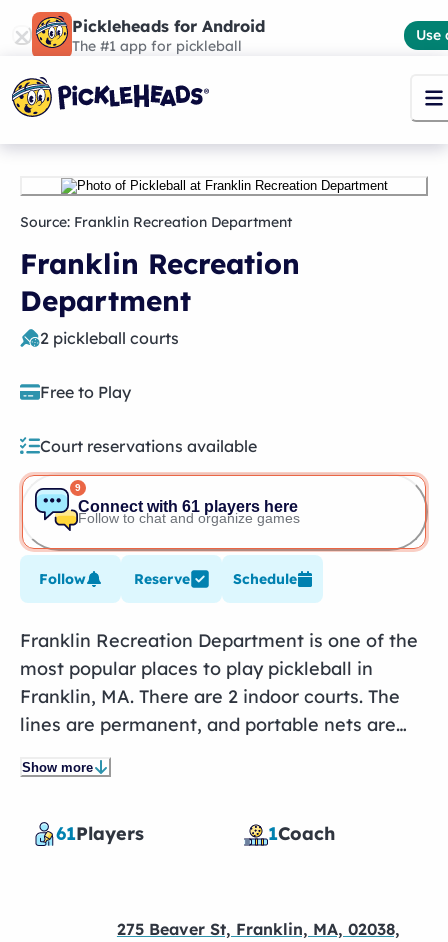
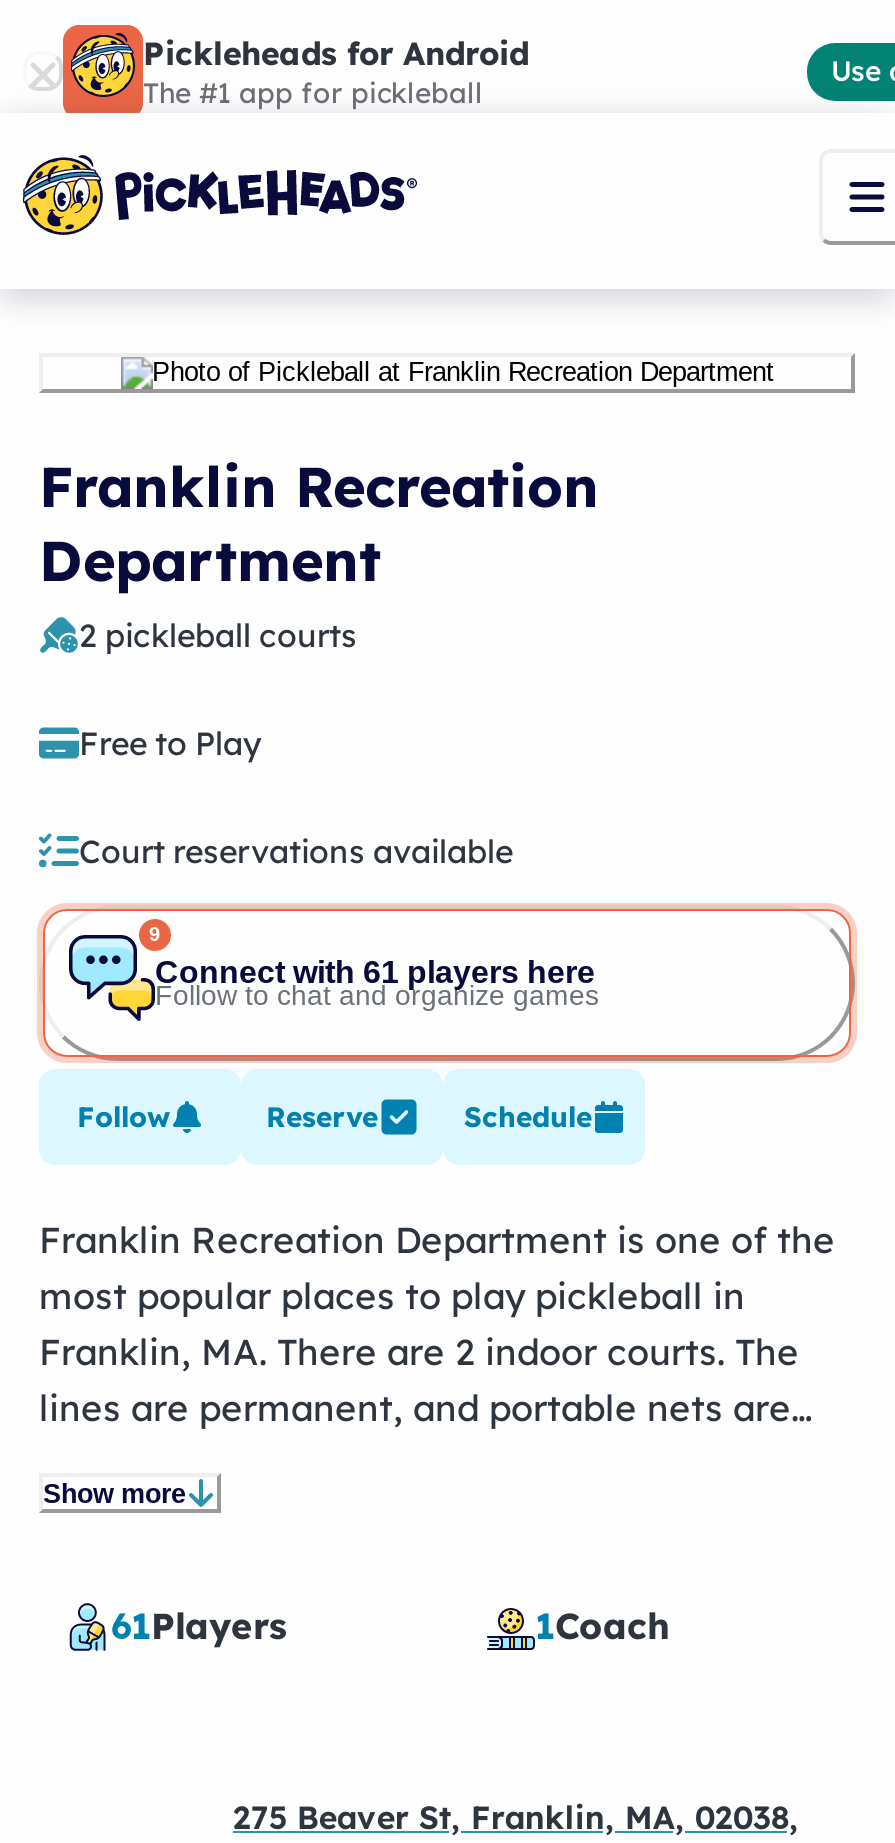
- Source: Franklin Recreation Department
